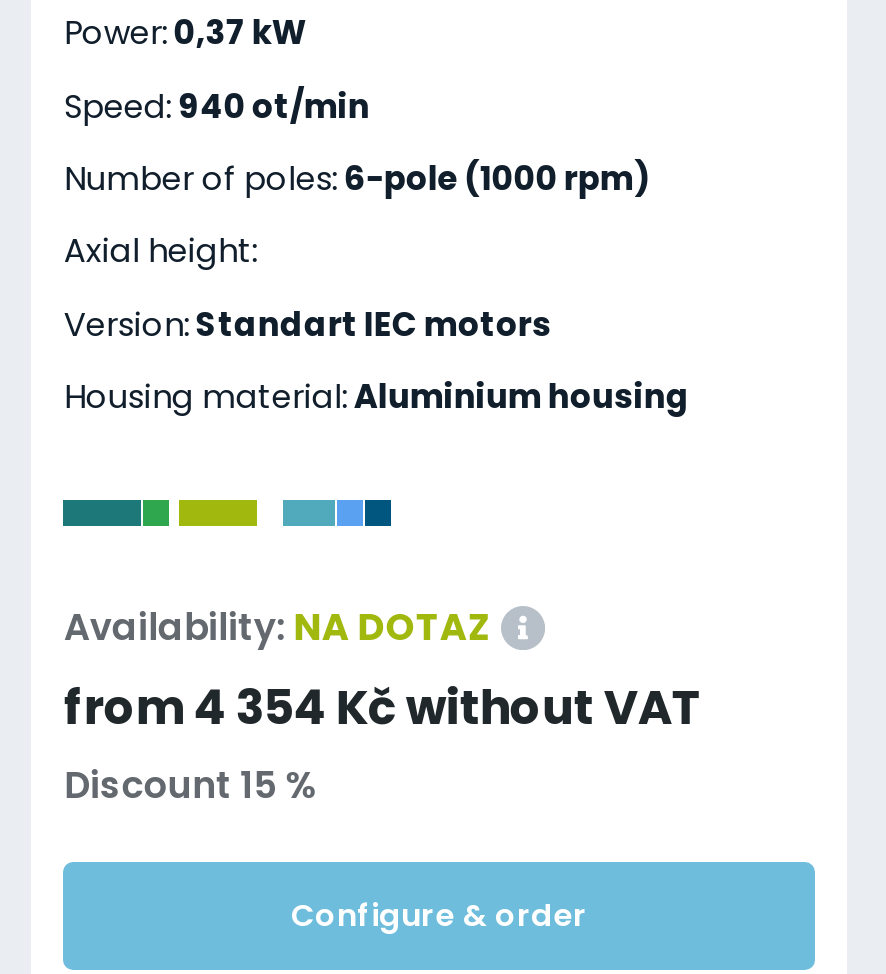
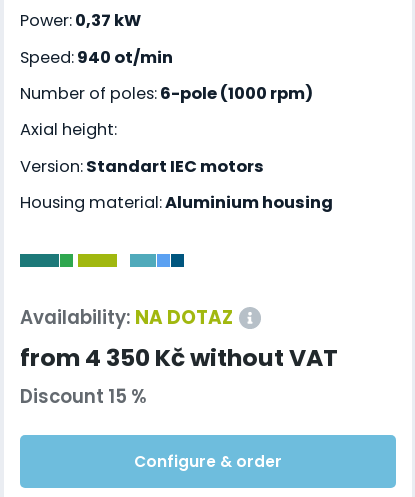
- from 4 354 Kč without VAT
+ from 4 350 Kč without VAT
